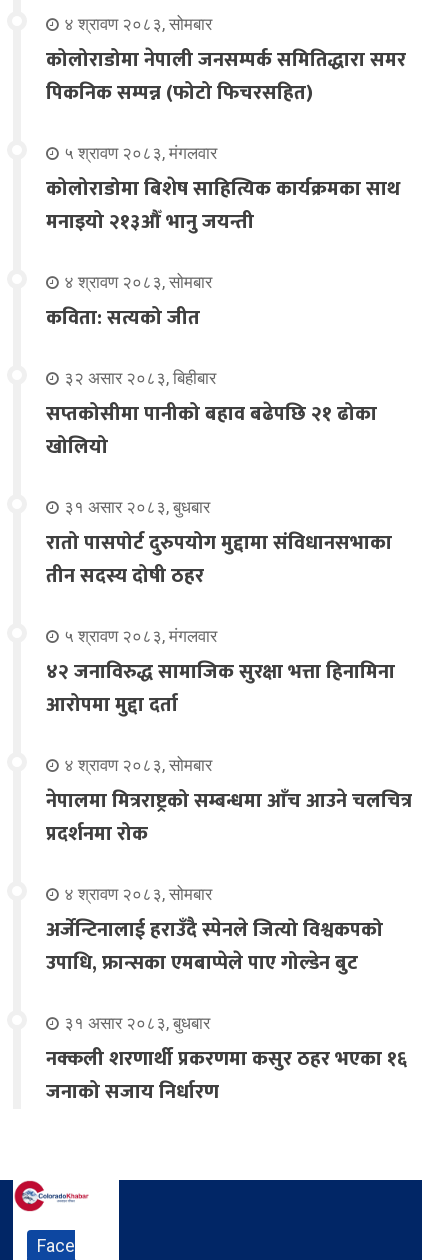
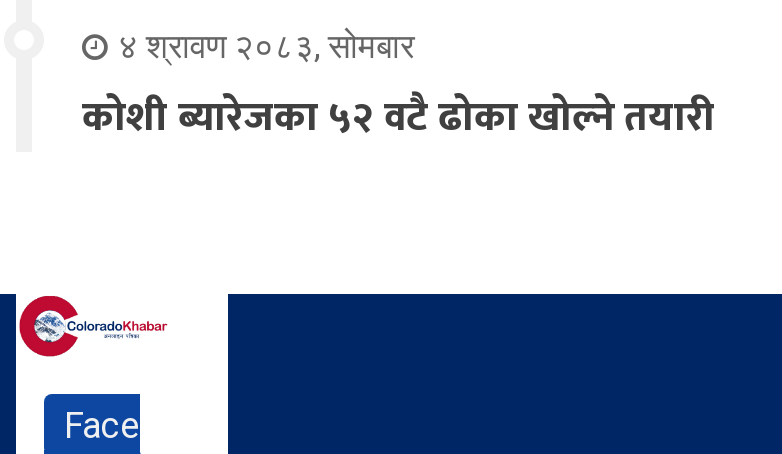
- कोलोराडोमा नेपाली जनसम्पर्क समितिद्धारा समर
- पिकनिक सम्पन्न (फोटो फिचरसहित)
- ५ श्रावण २०८३, मंगलवार
- कोलोराडोमा बिशेष साहित्यिक कार्यक्रमका साथ
- मनाइयो २१३औँ भानु जयन्ती
- ४ श्रावण २०८३, सोमबार
- कविता: सत्यको जीत
- ३२ असार २०८३, बिहीबार
- सप्तकोसीमा पानीको बहाव बढेपछि २१ ढोका
- खोलियो
- ३१ असार २०८३, बुधबार
- रातो पासपोर्ट दुरुपयोग मुद्दामा संविधानसभाका
- तीन सदस्य दोषी ठहर
- ५ श्रावण २०८३, मंगलवार
- ४२ जनाविरुद्ध सामाजिक सुरक्षा भत्ता हिनामिना
- आरोपमा मुद्दा दर्ता
- ४ श्रावण २०८३, सोमबार
- नेपालमा मित्रराष्ट्रको सम्बन्धमा आँच आउने चलचित्र
- प्रदर्शनमा रोक
- ४ श्रावण २०८३, सोमबार
- अर्जेन्टिनालाई हराउँदै स्पेनले जित्यो विश्वकपको
- उपाधि, फ्रान्सका एमबाप्पेले पाए गोल्डेन बुट
- ३१ असार २०८३, बुधबार
- नक्कली शरणार्थी प्रकरणमा कसुर ठहर भएका १६
- जनाको सजाय निर्धारण
+ कोशी ब्यारेजका ५२ वटै ढोका खोल्ने तयारी
